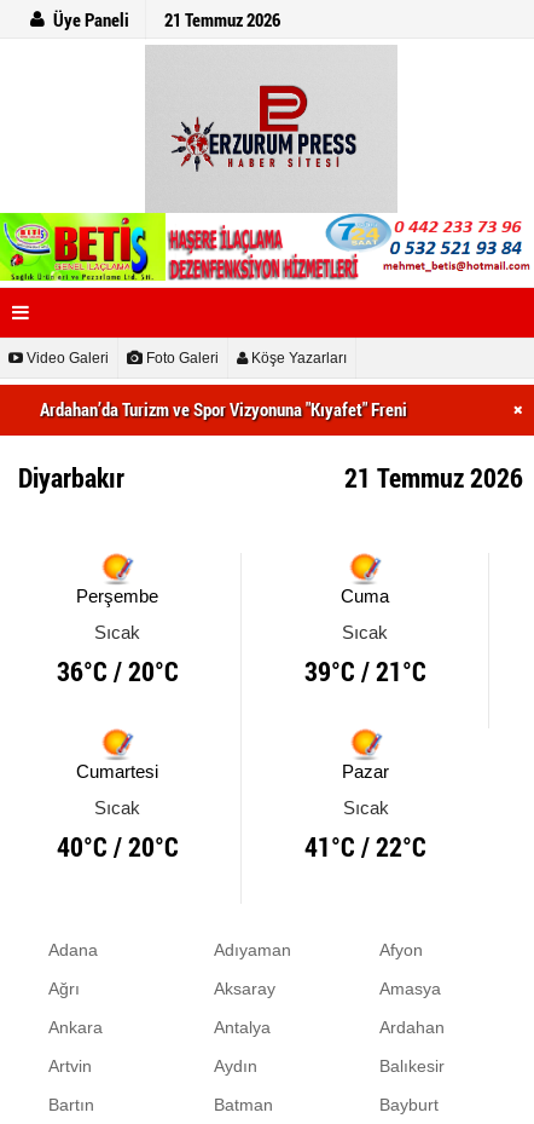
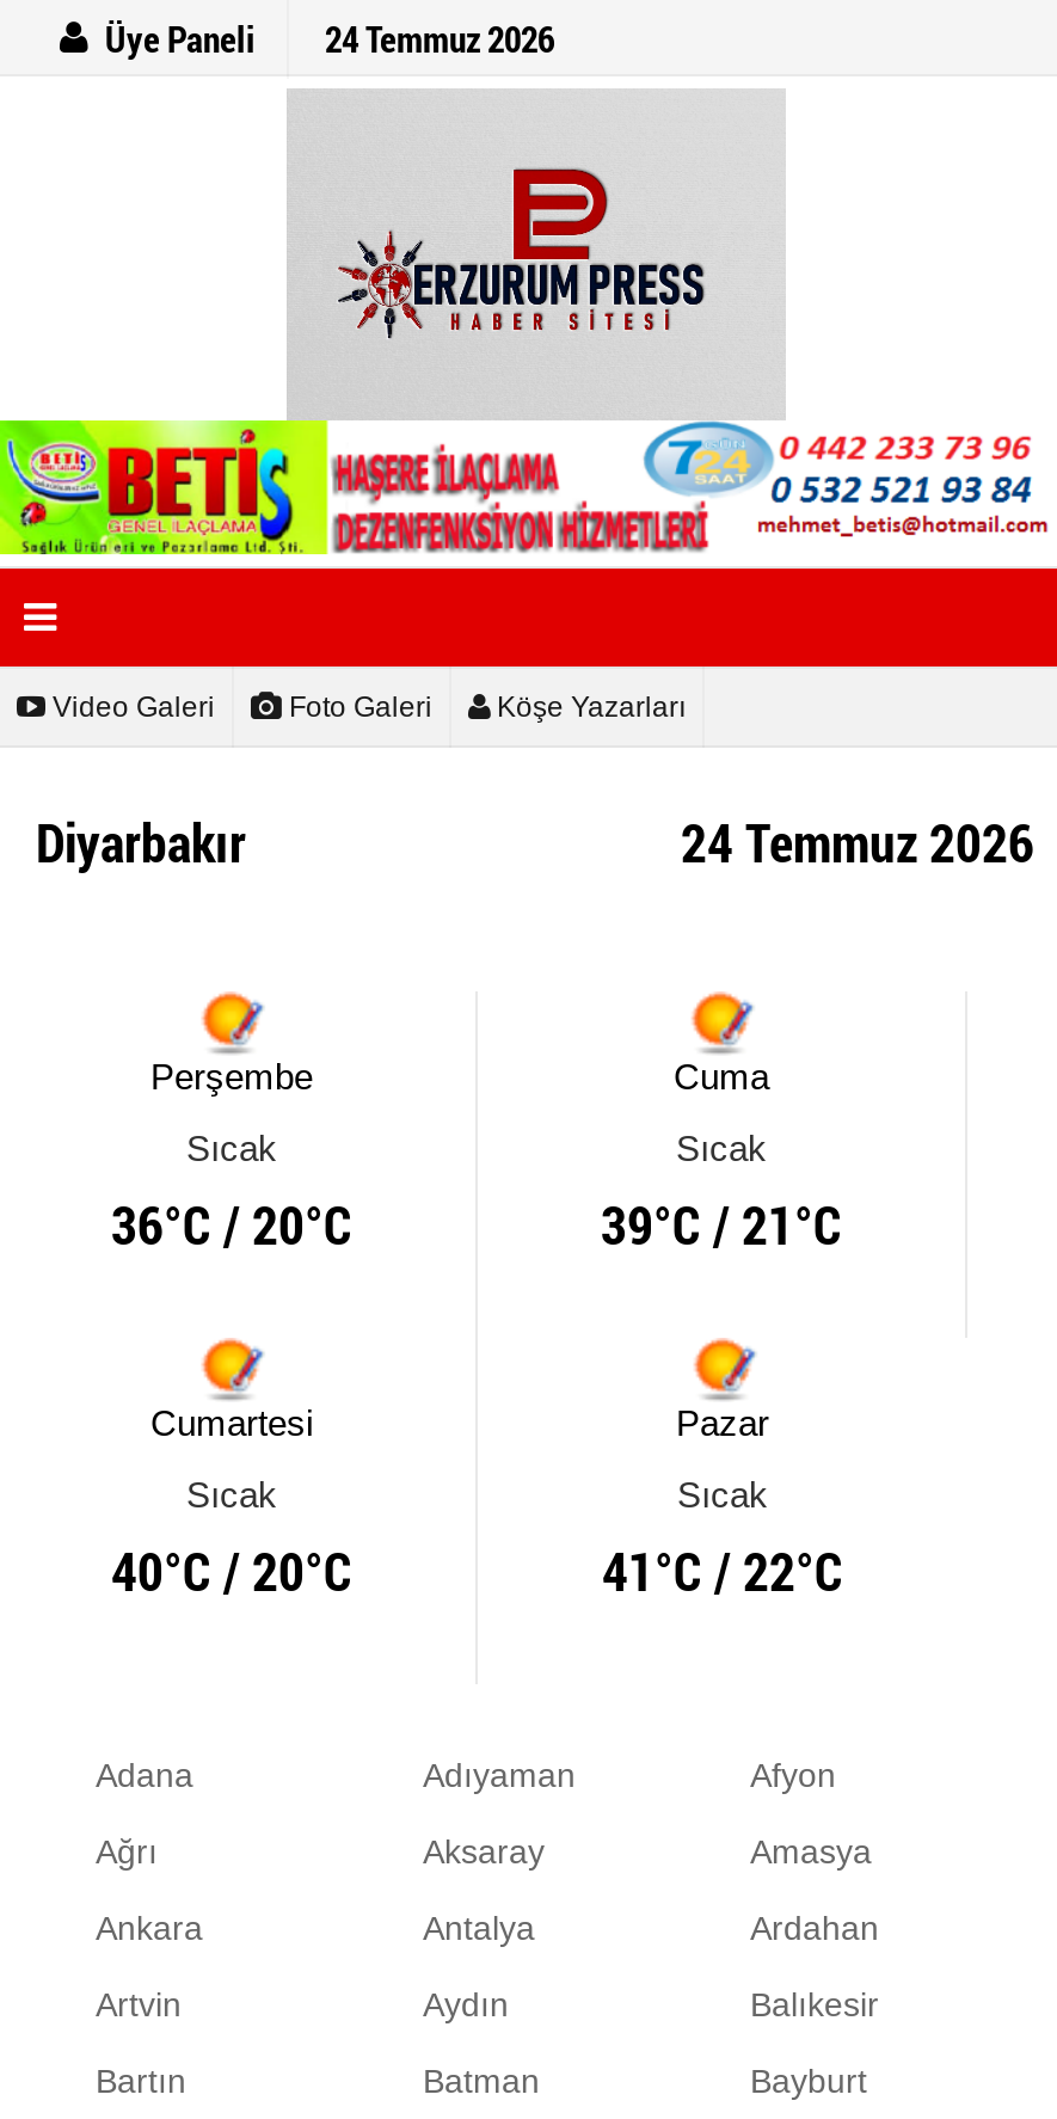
- Üye Paneli 21 Temmuz 2026
+ Üye Paneli 24 Temmuz 2026

- Ardahan’da Turizm ve Spor Vizyonuna "Kıyafet" Freni

- 21 Temmuz 2026
+ 24 Temmuz 2026
